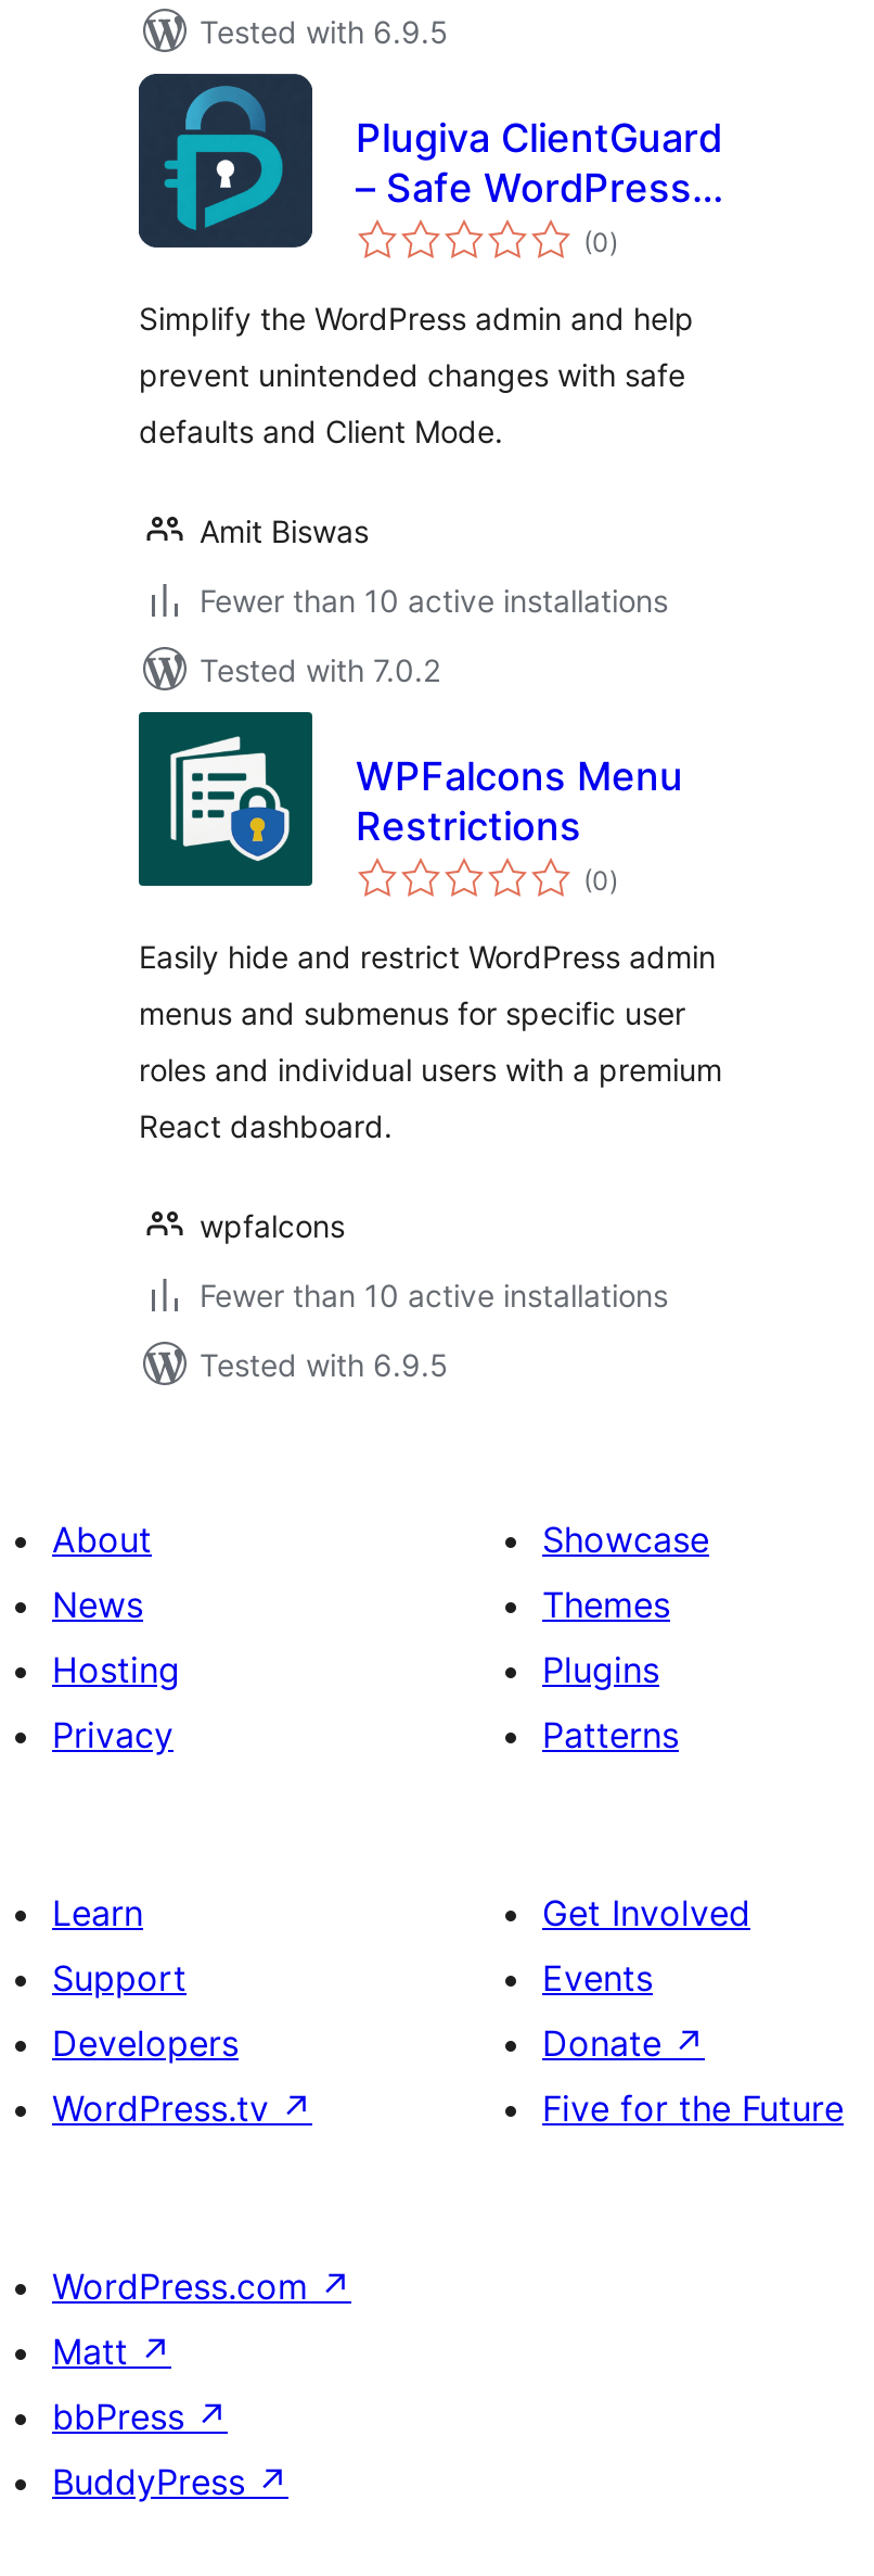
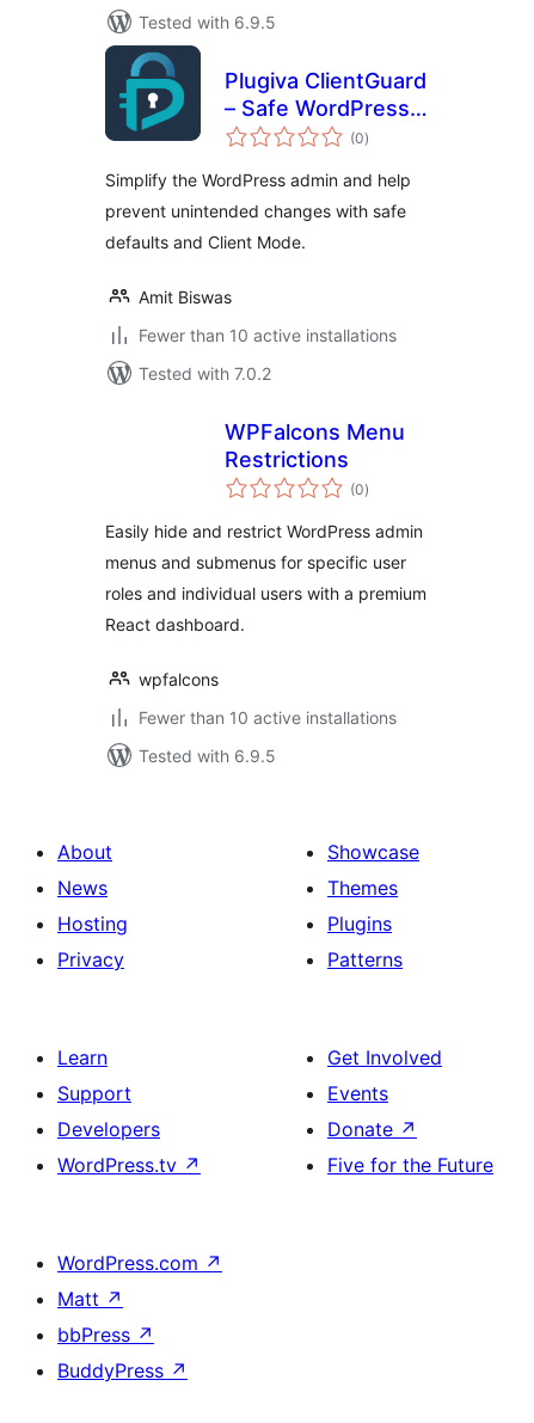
- [image]
